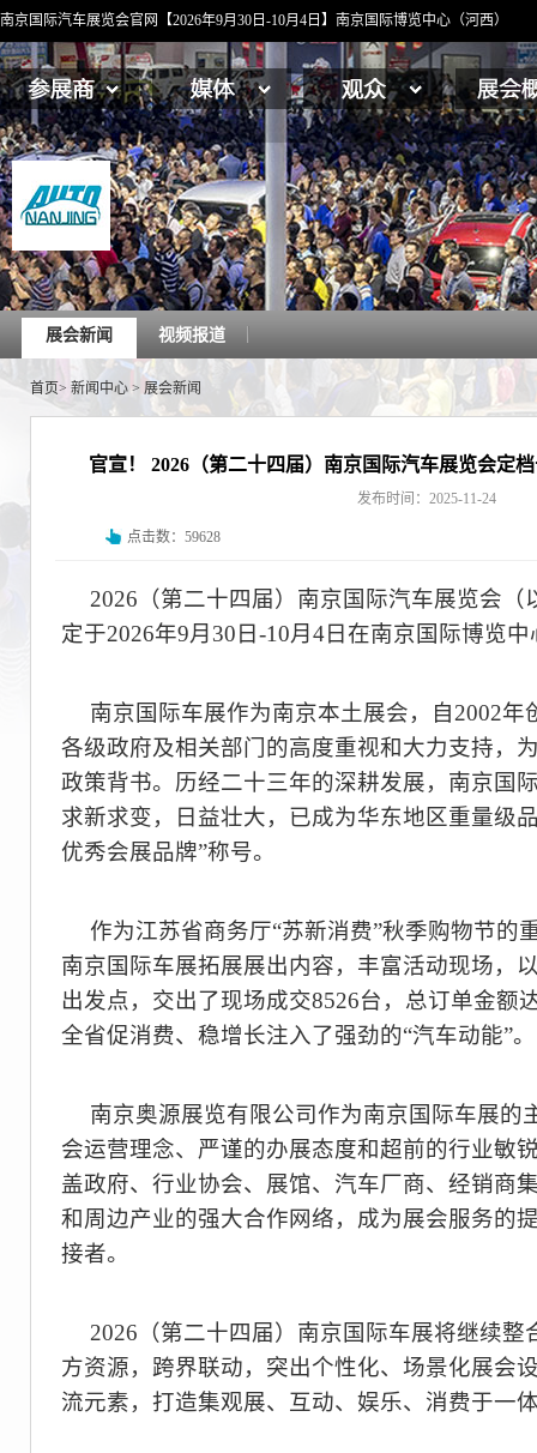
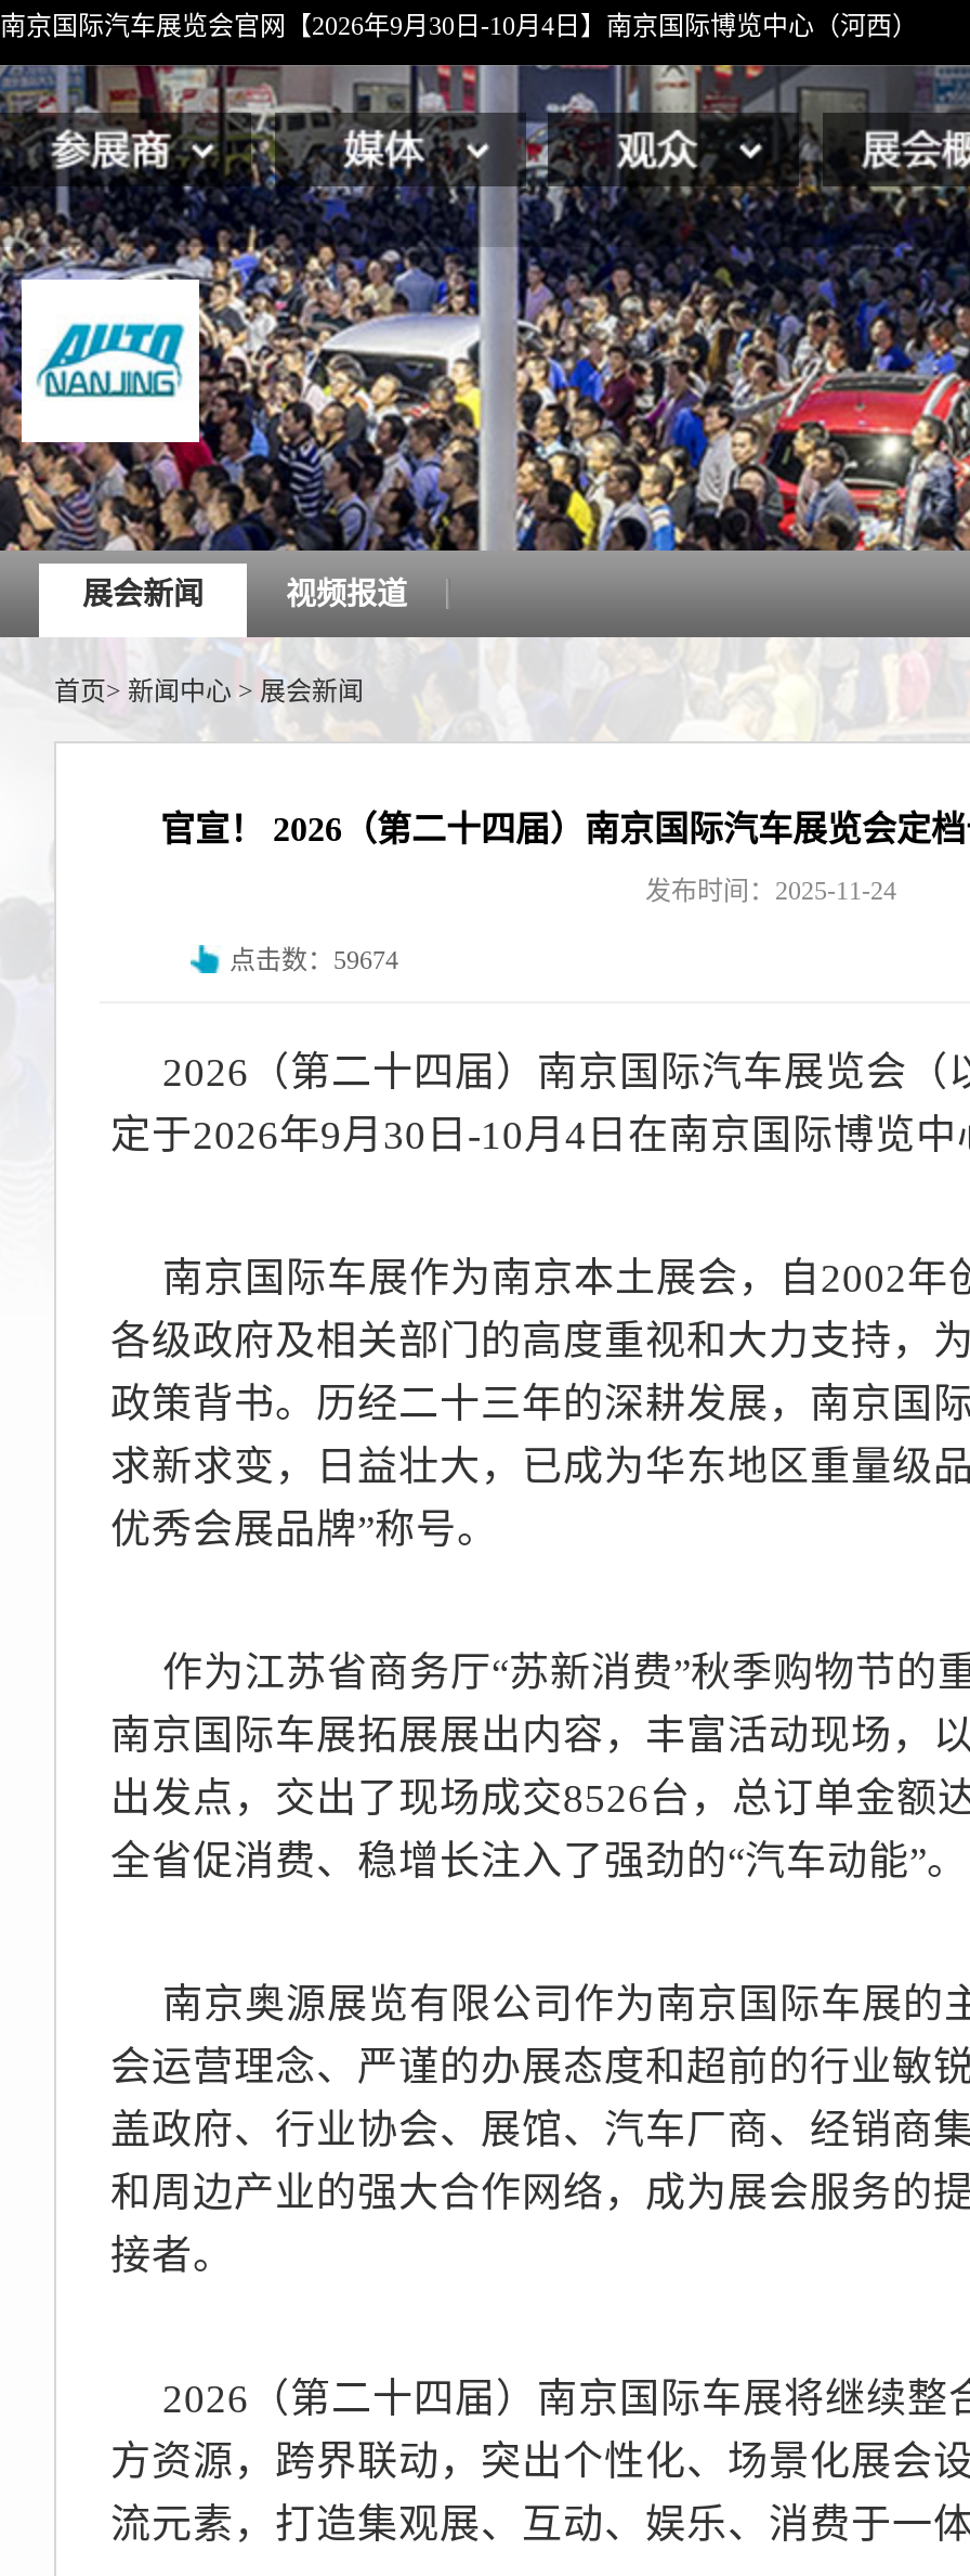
- 点击数：59628
+ 点击数：59674
